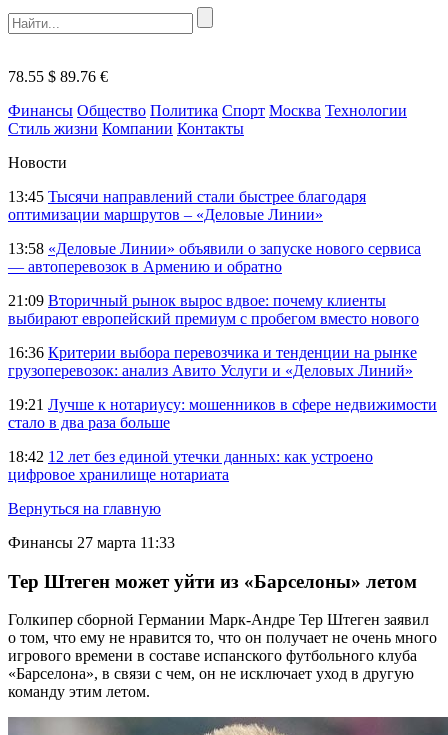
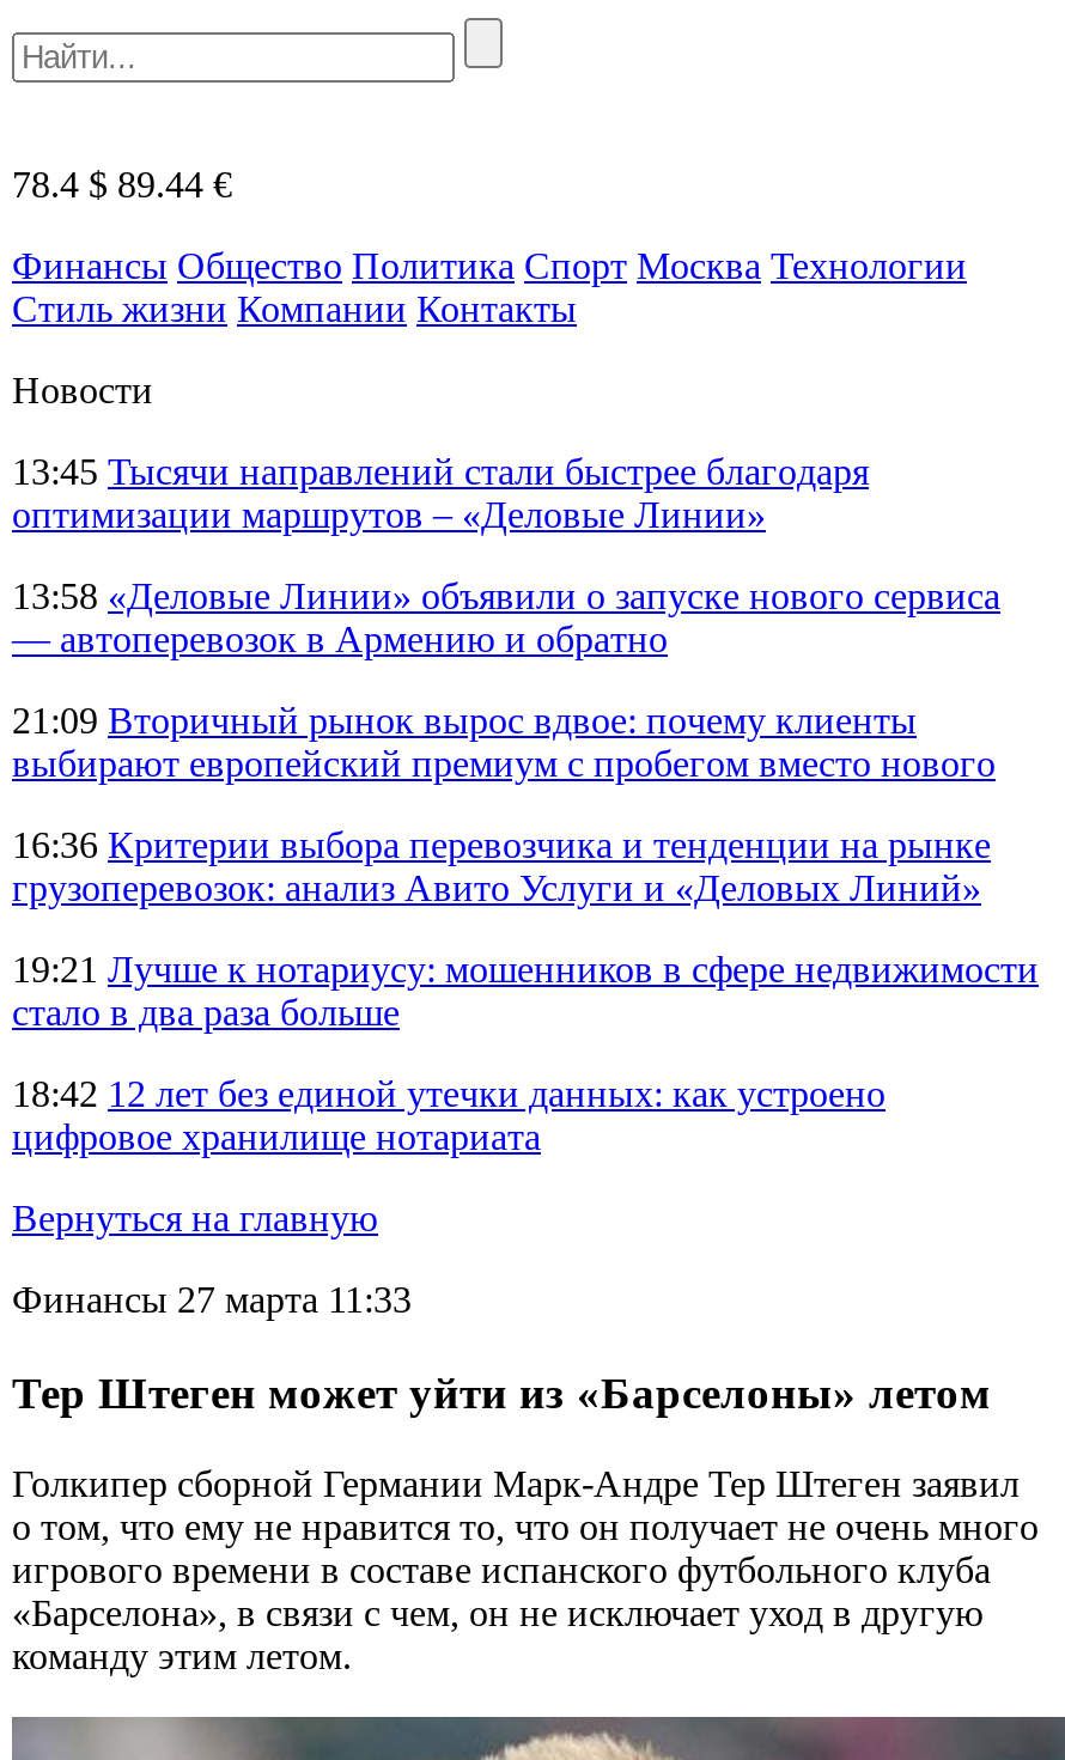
- 78.55 $ 89.76 €
+ 78.4 $ 89.44 €
